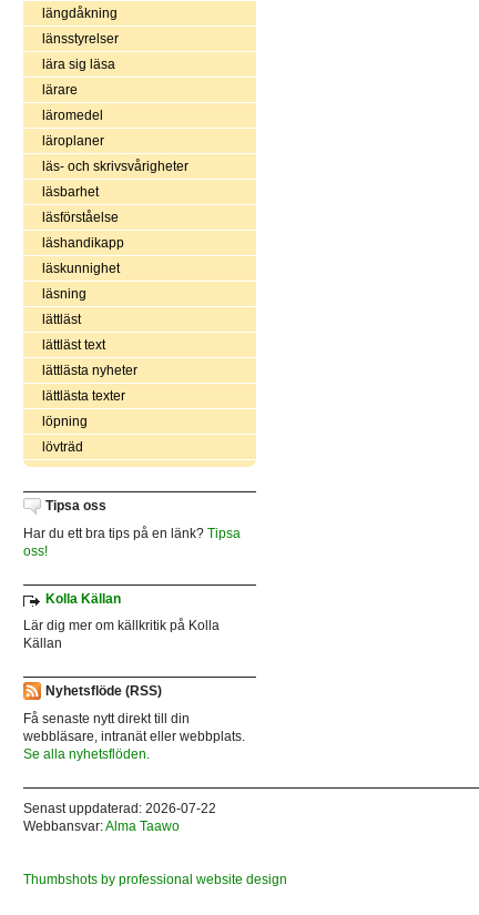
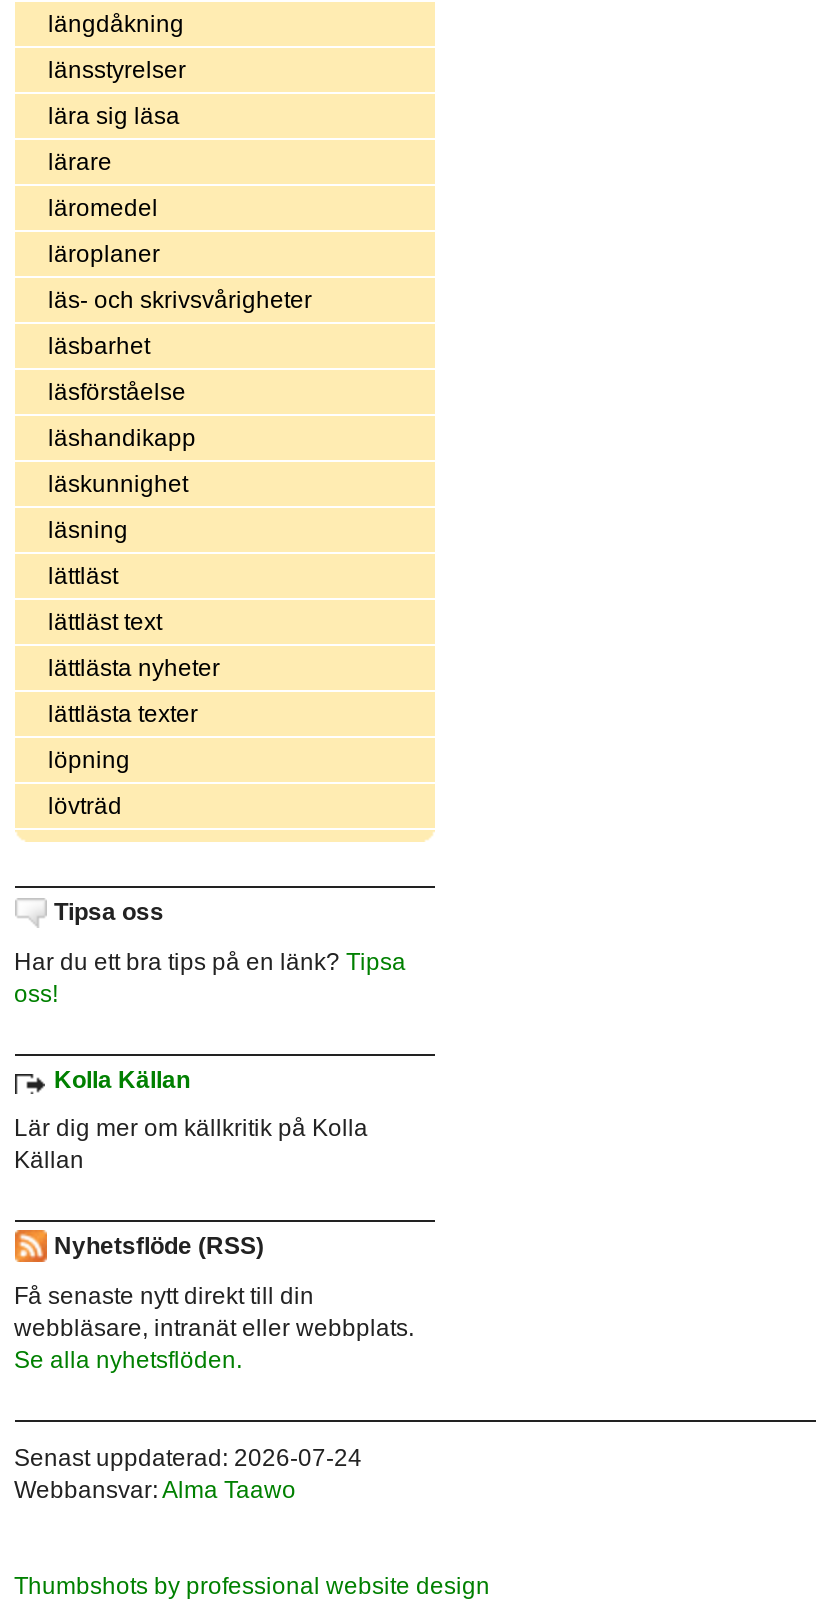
- Senast uppdaterad: 2026-07-22
+ Senast uppdaterad: 2026-07-24
